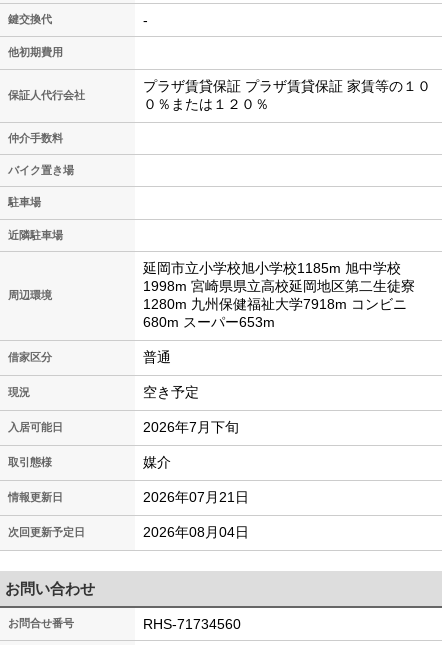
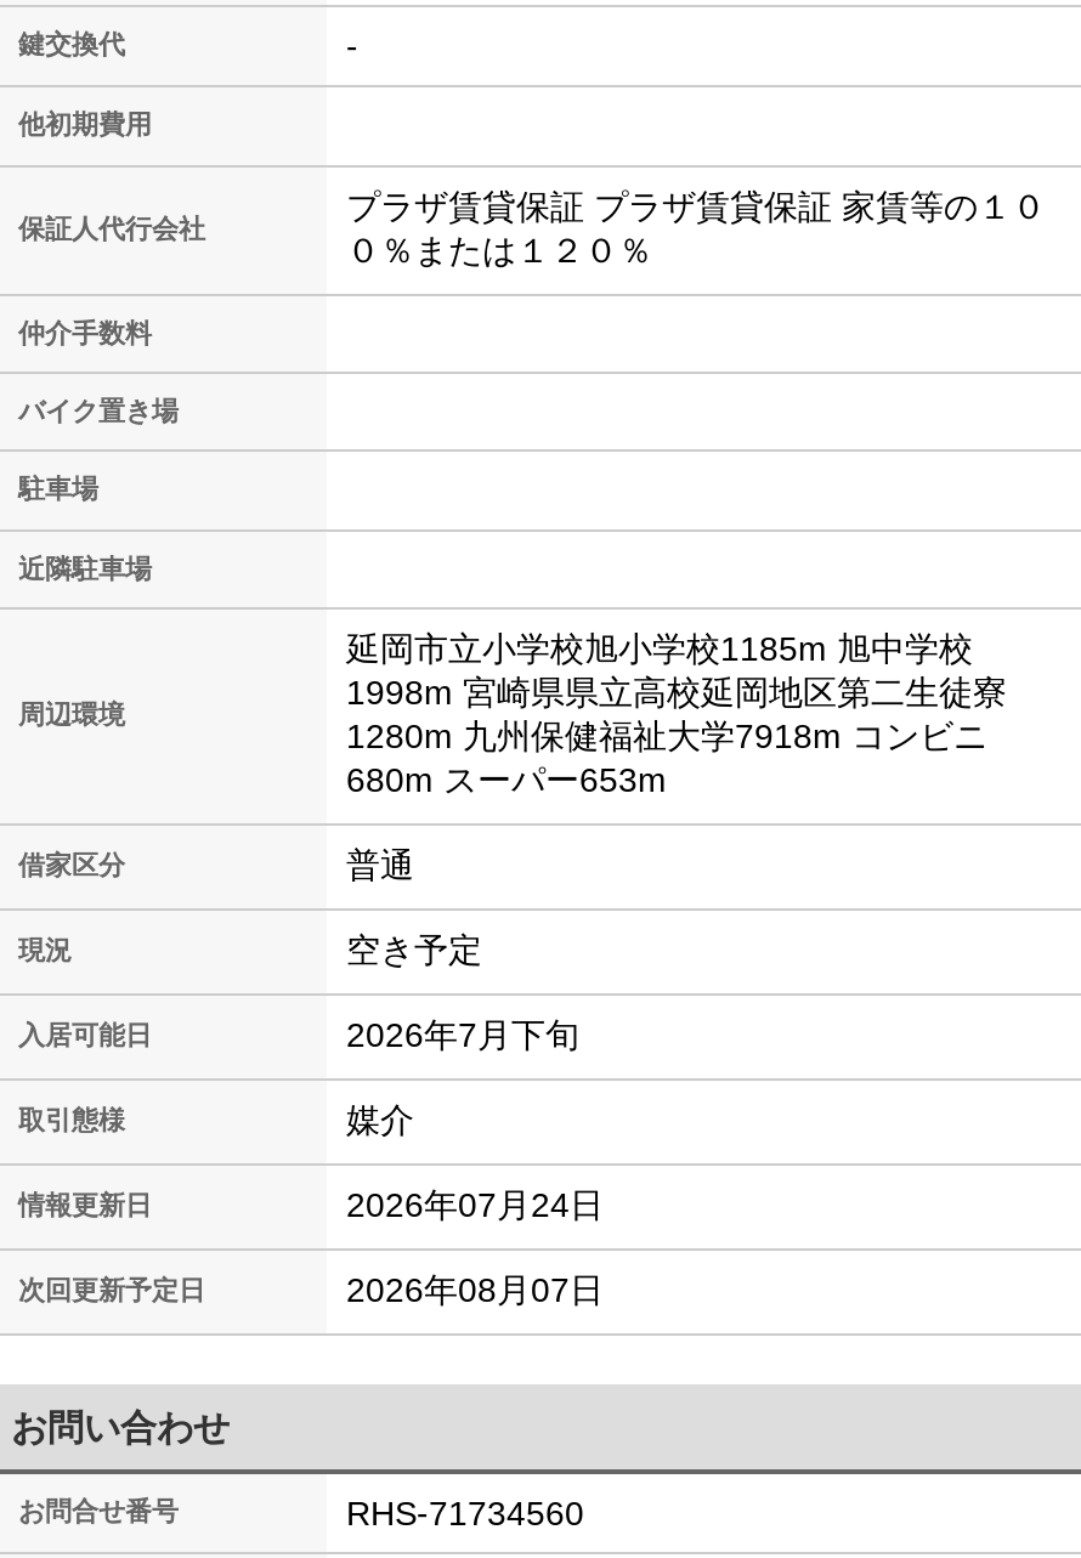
- 2026年07月21日
+ 2026年07月24日

- 2026年08月04日
+ 2026年08月07日
